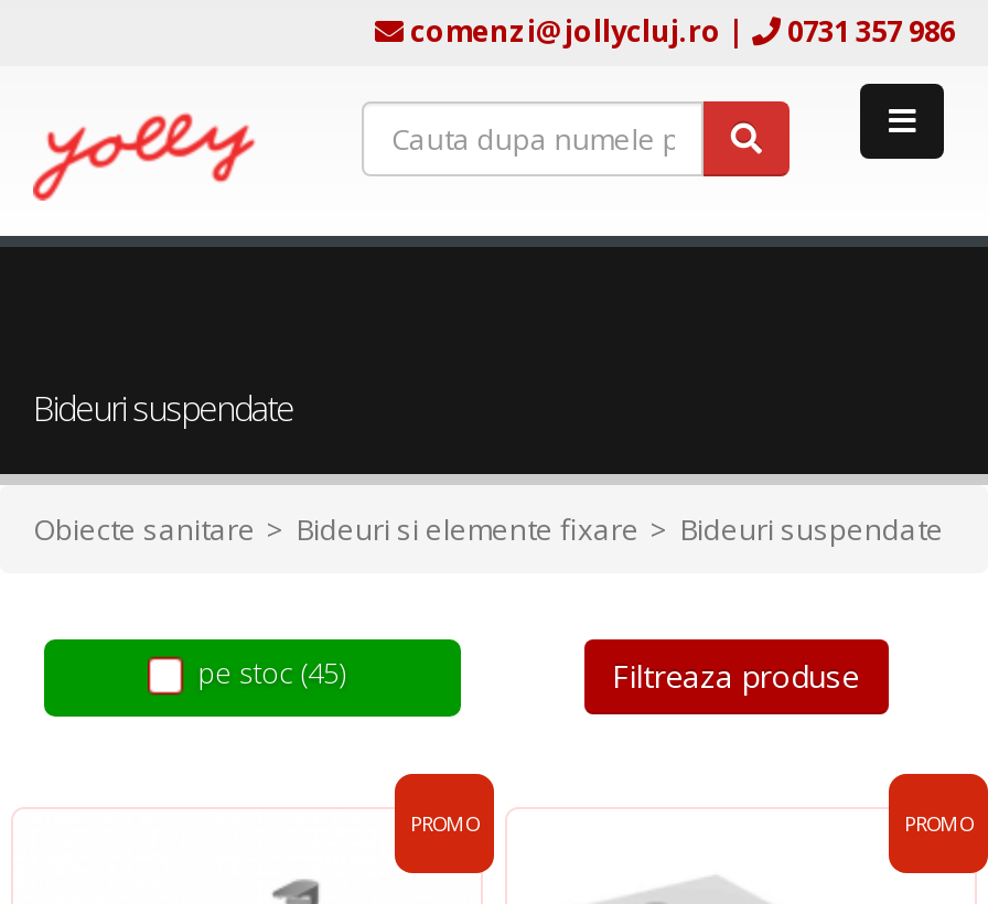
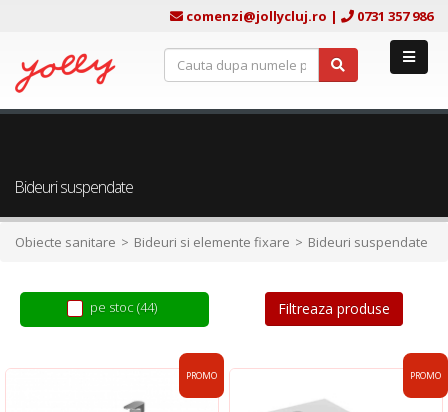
- pe stoc (45)
+ pe stoc (44)
